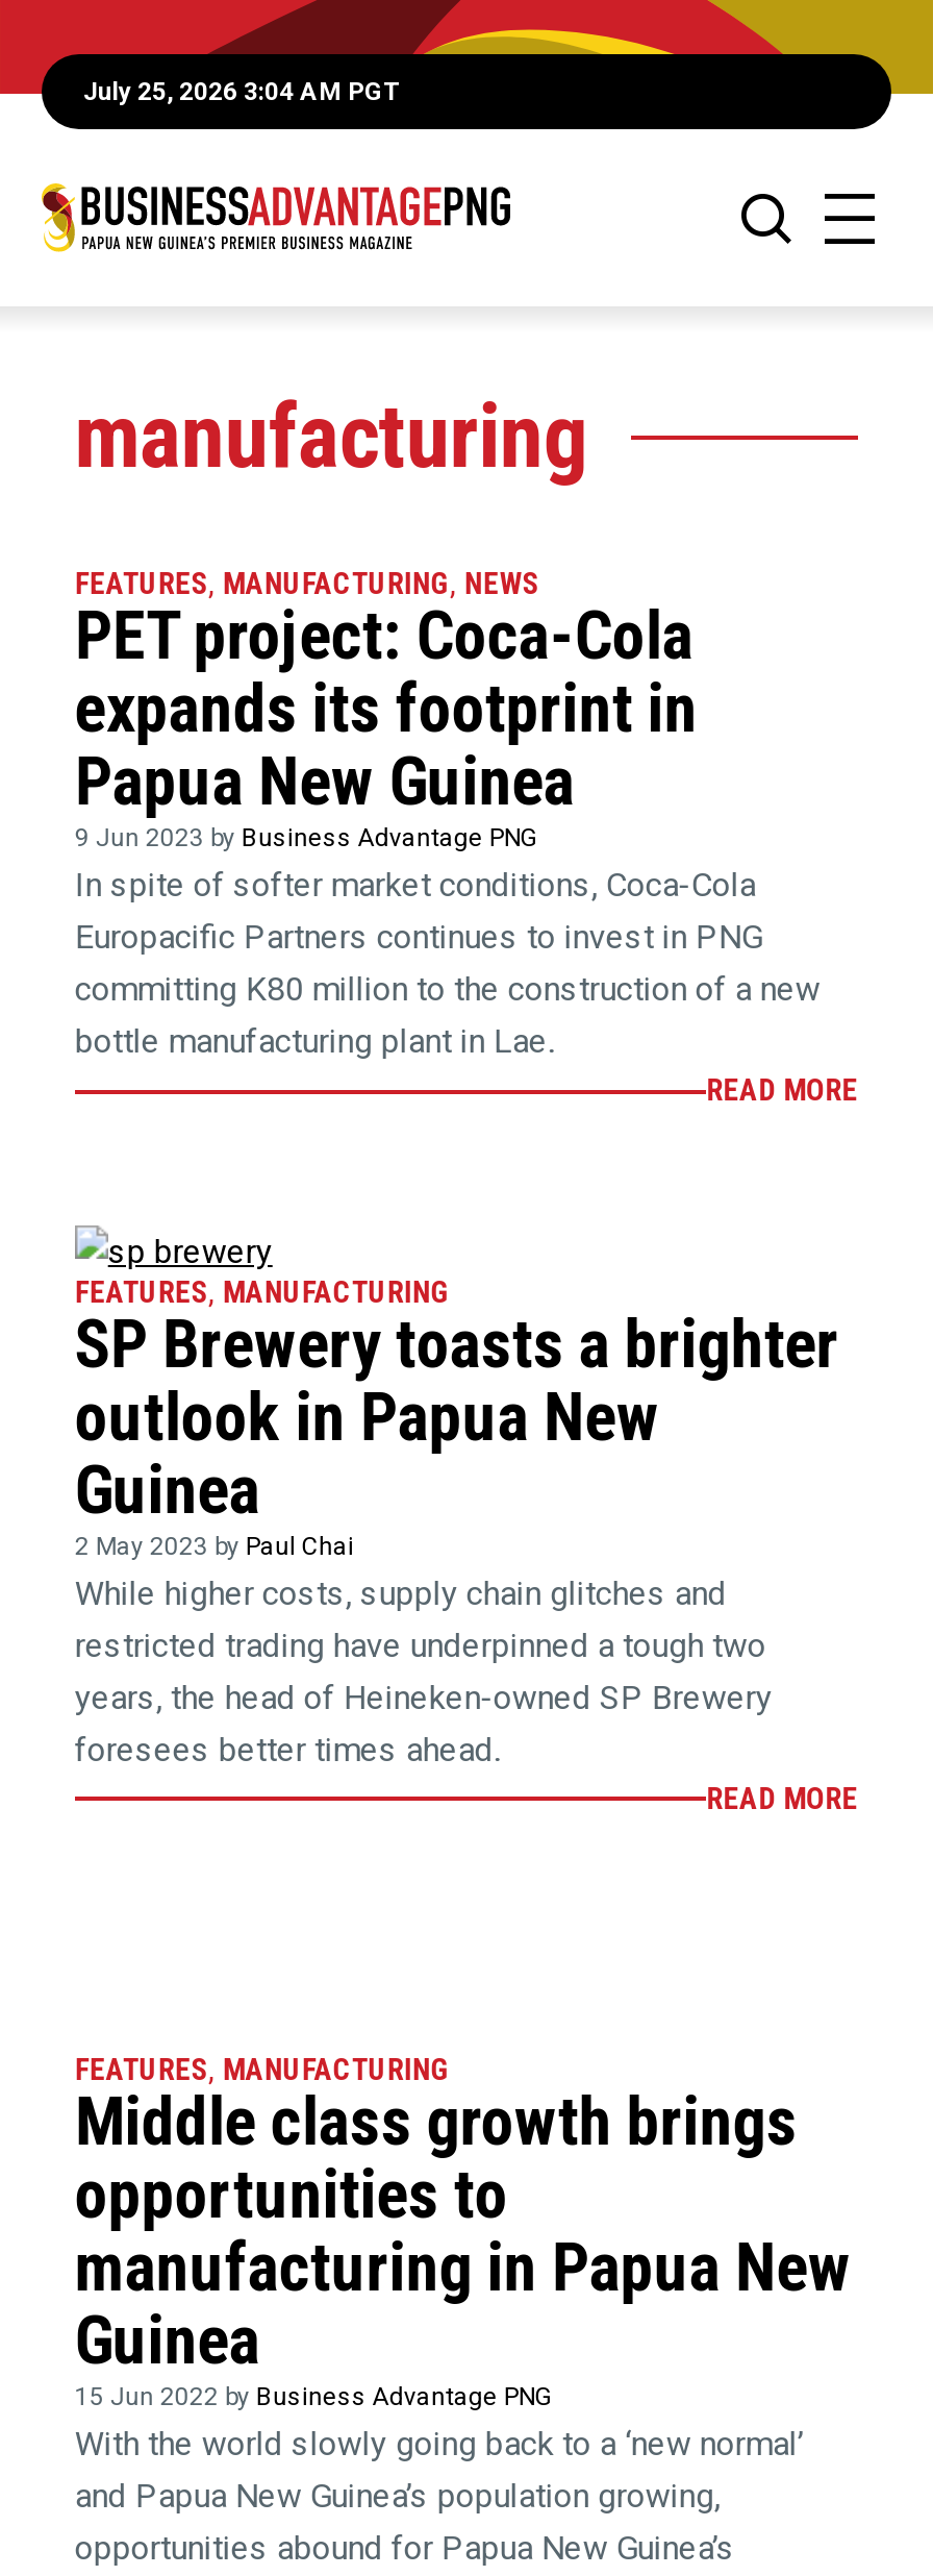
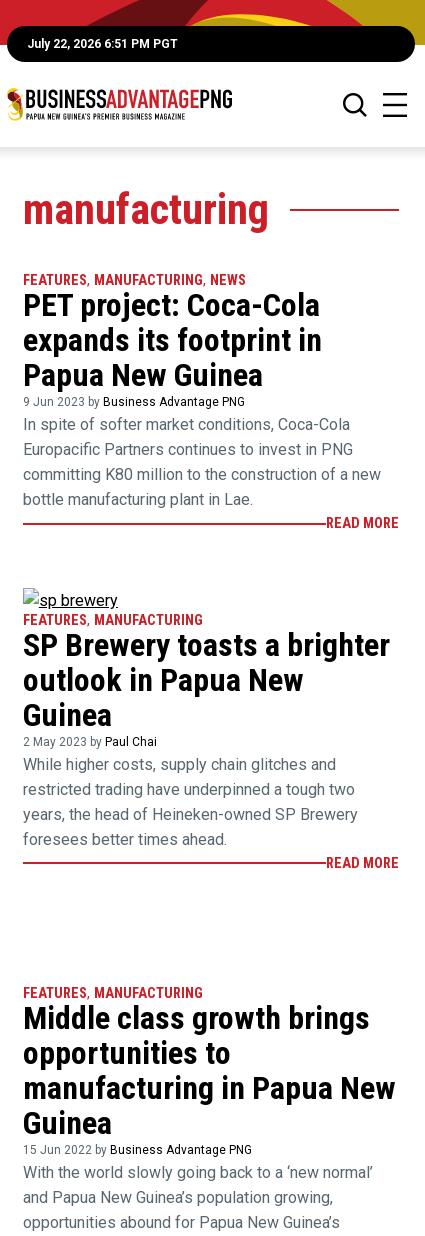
- July 25, 2026 3:04 AM PGT
+ July 22, 2026 6:51 PM PGT
